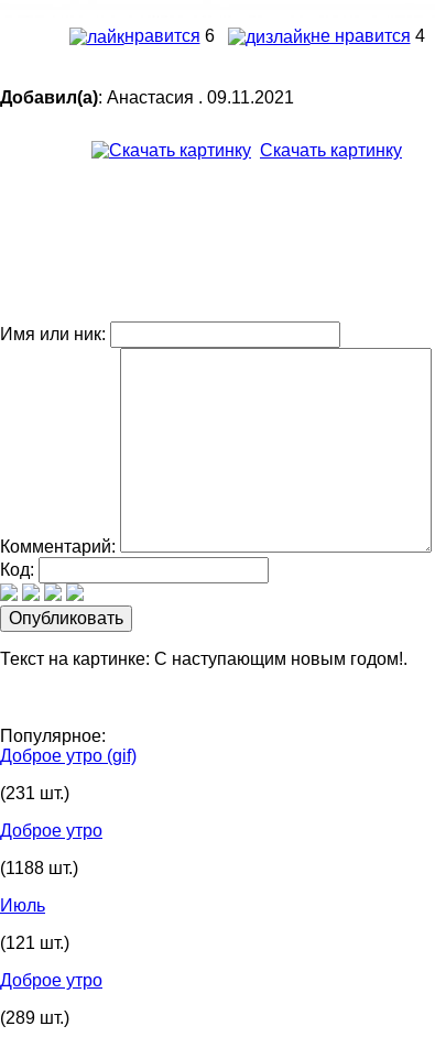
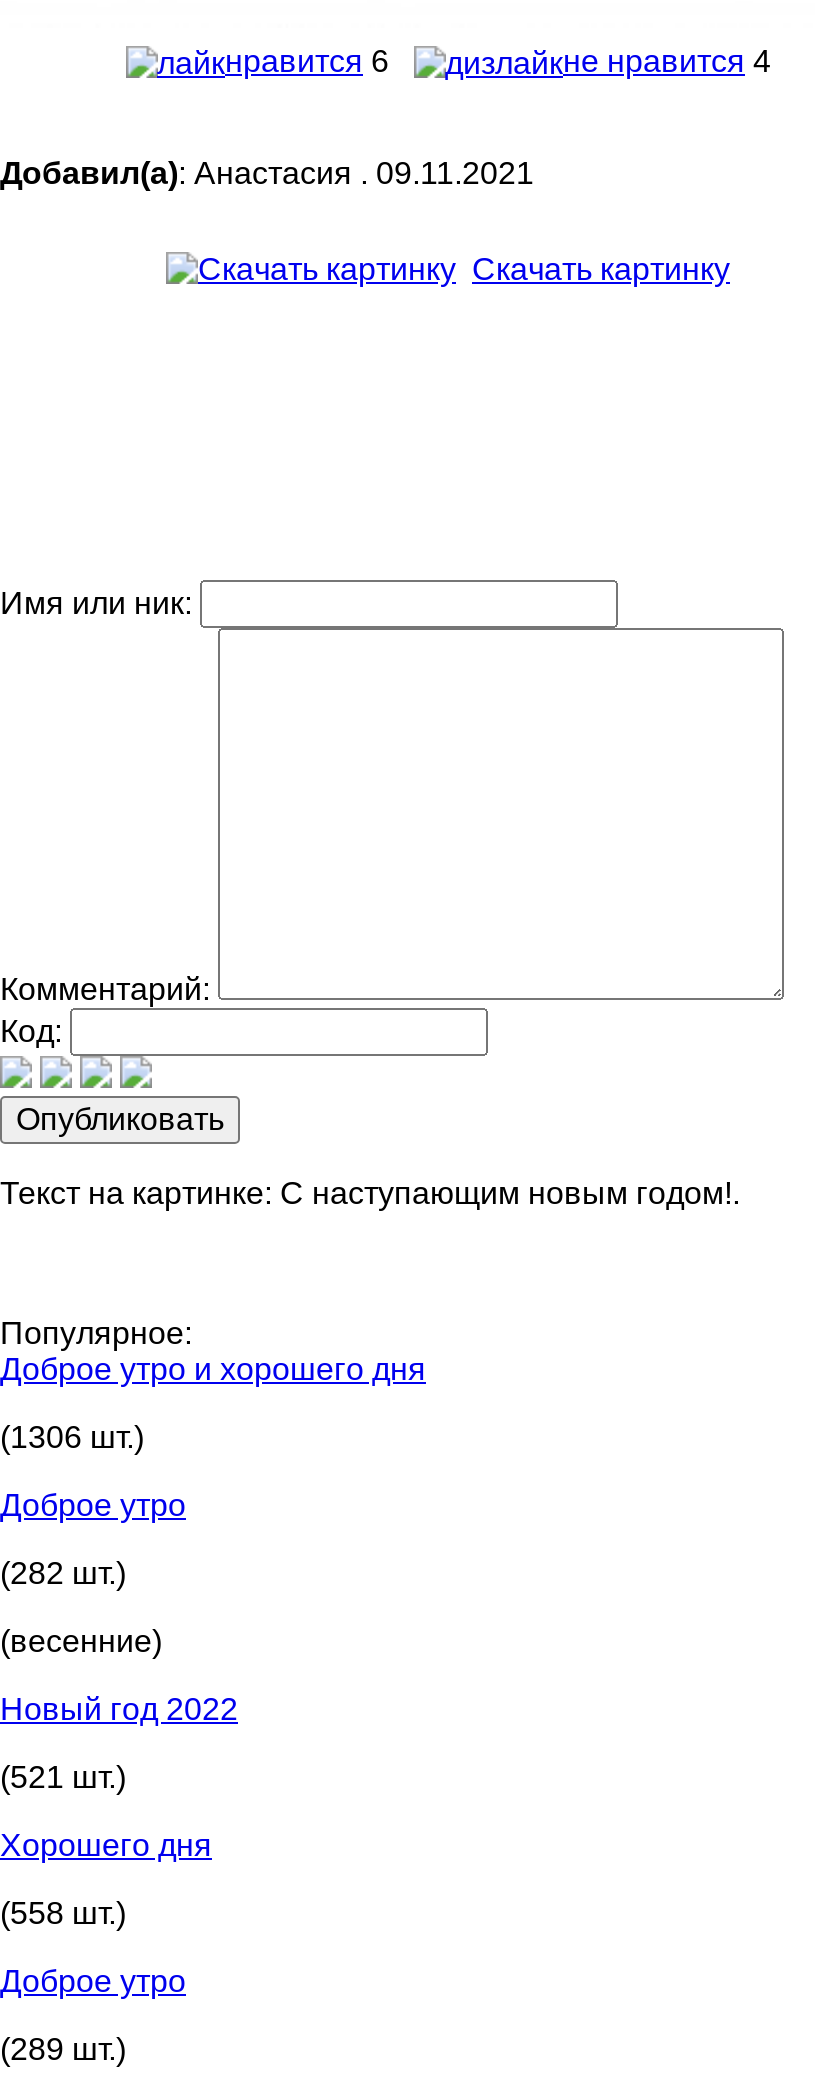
- Доброе утро (gif)
+ Доброе утро и хорошего дня

- (231 шт.)
+ (1306 шт.)

- (1188 шт.)
- Июль
- (121 шт.)
+ (282 шт.)
+ (весенние)
+ Новый год 2022
+ (521 шт.)
+ Хорошего дня
+ (558 шт.)
